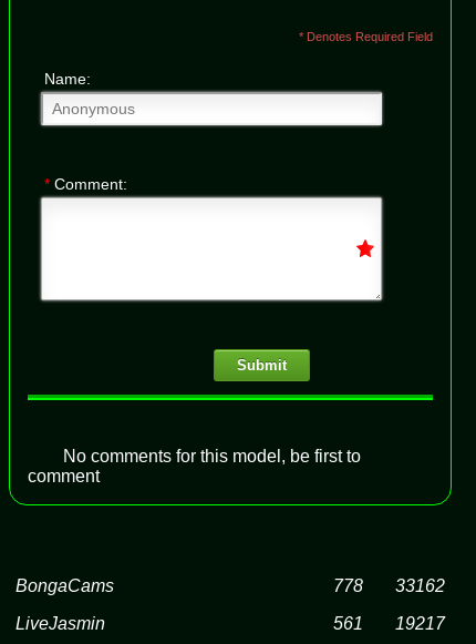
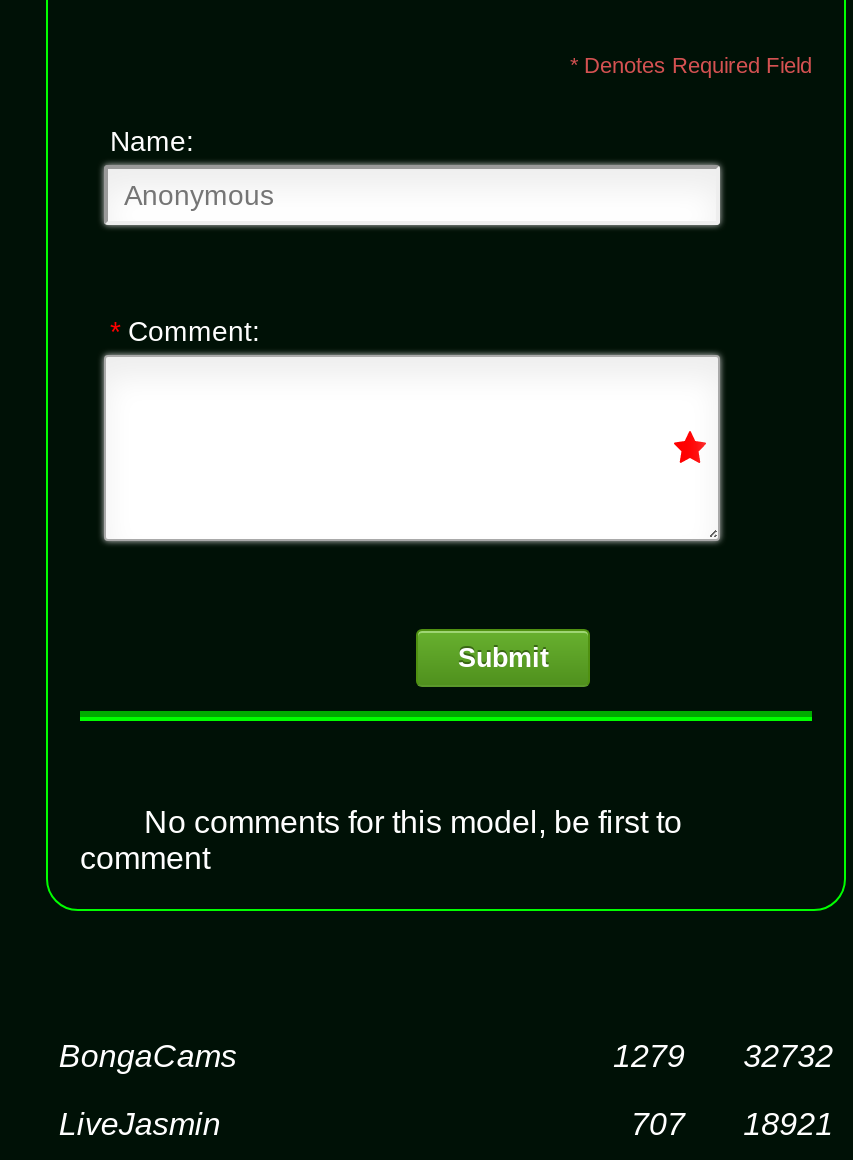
- 778
+ 1279

- 33162
+ 32732

- 561
+ 707

- 19217
+ 18921
